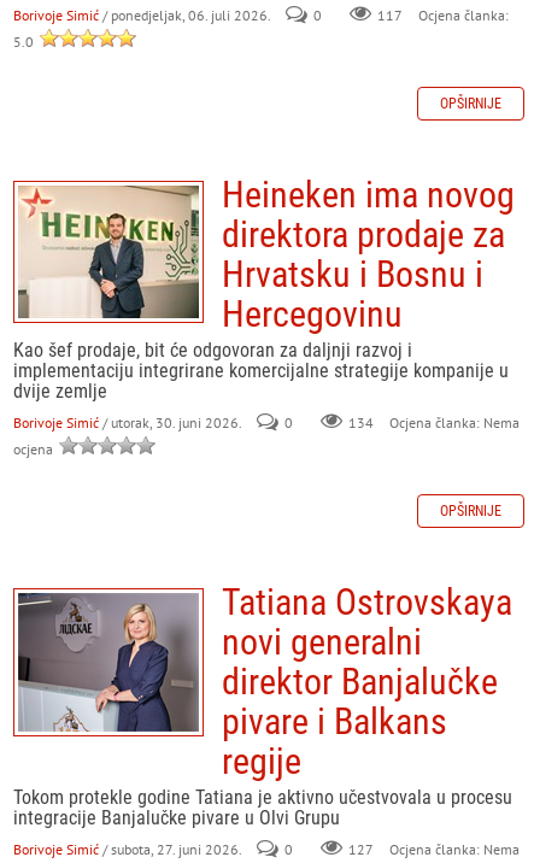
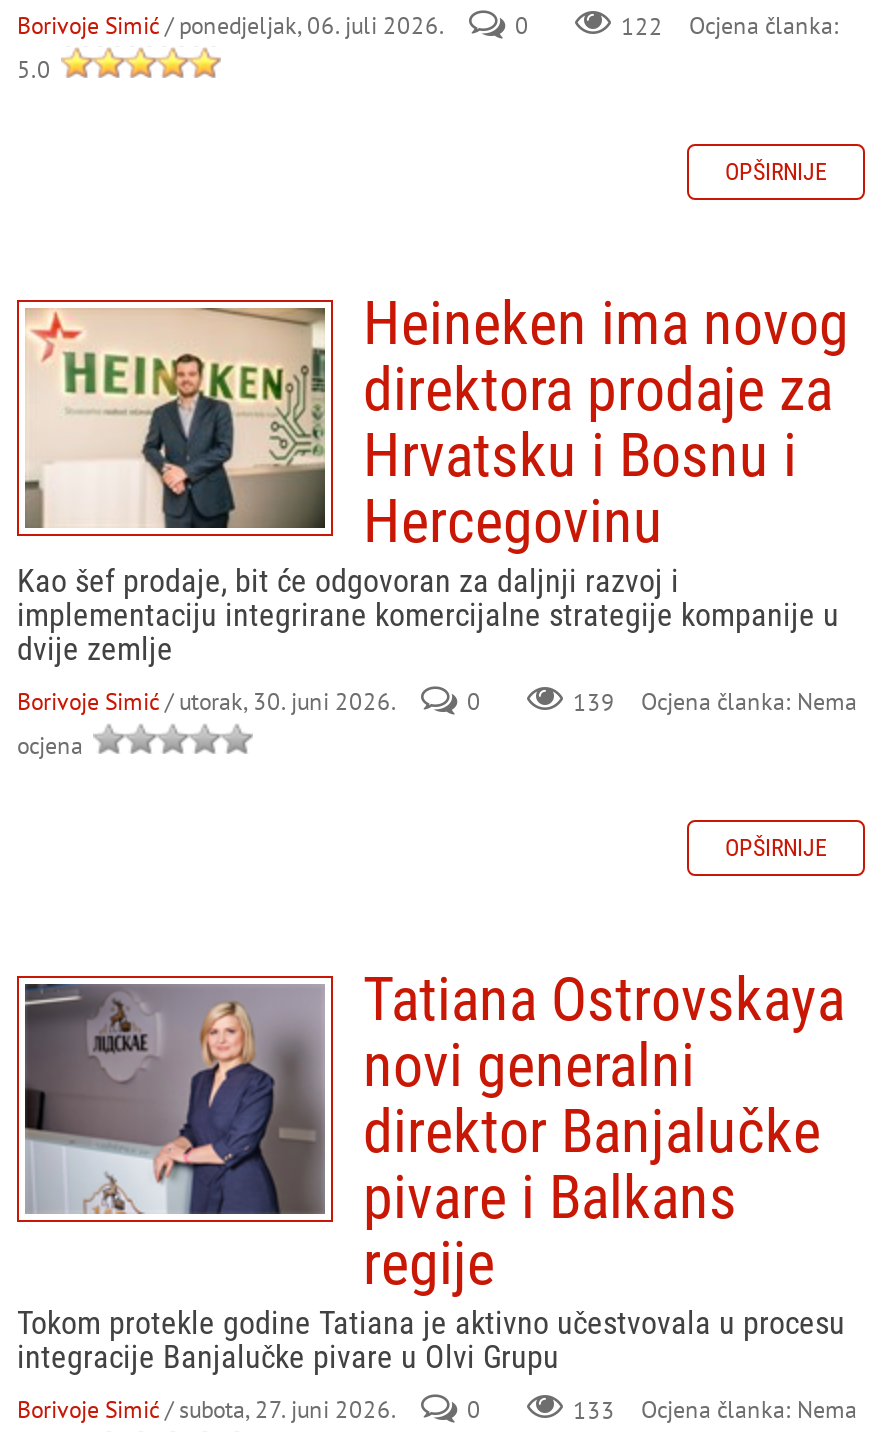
- 117 Ocjena članka:
+ 122 Ocjena članka:

- 134 Ocjena članka: Nema
+ 139 Ocjena članka: Nema

- 127 Ocjena članka: Nema
+ 133 Ocjena članka: Nema
